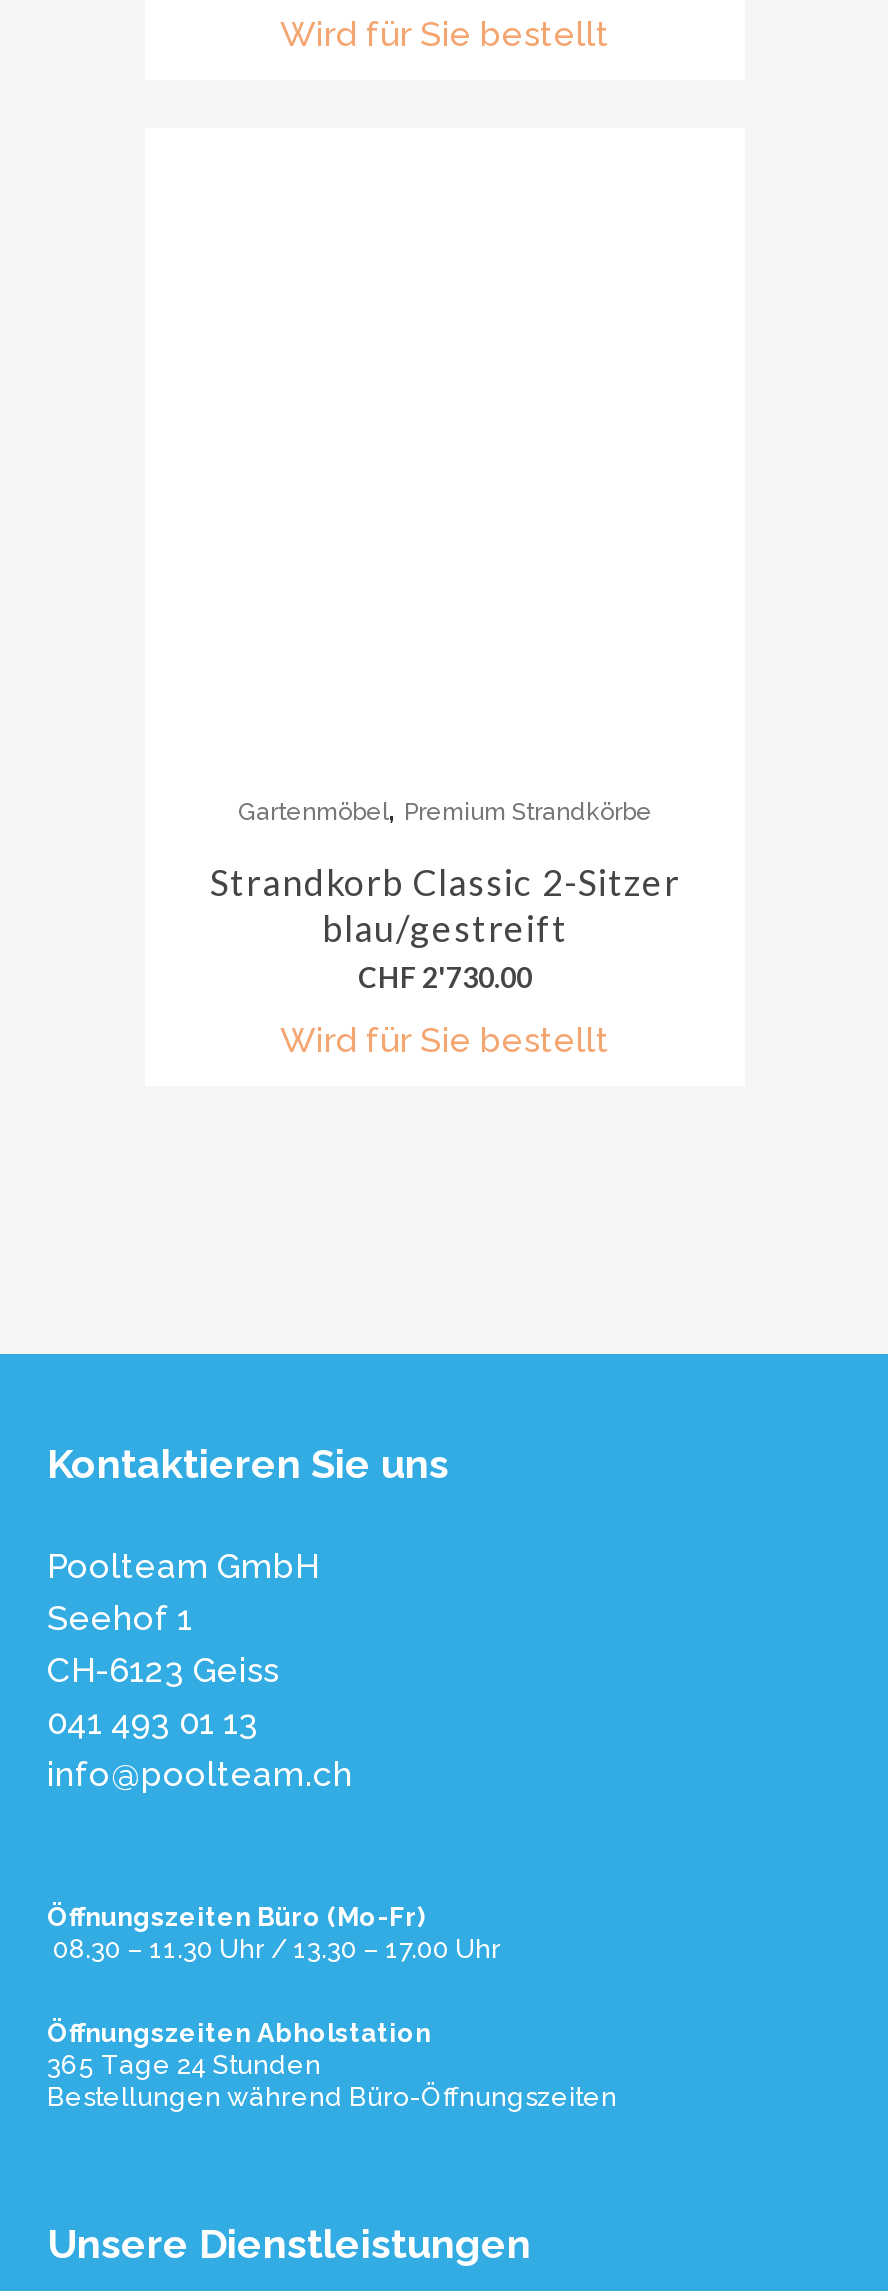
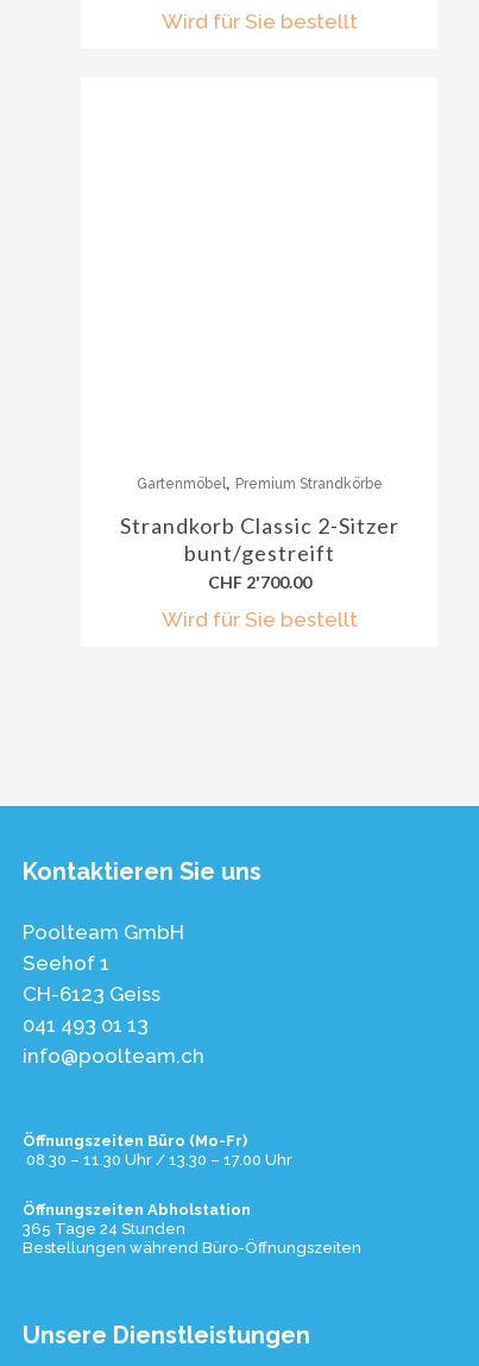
- blau/gestreift
- CHF 2'730.00
+ bunt/gestreift
+ CHF 2'700.00
